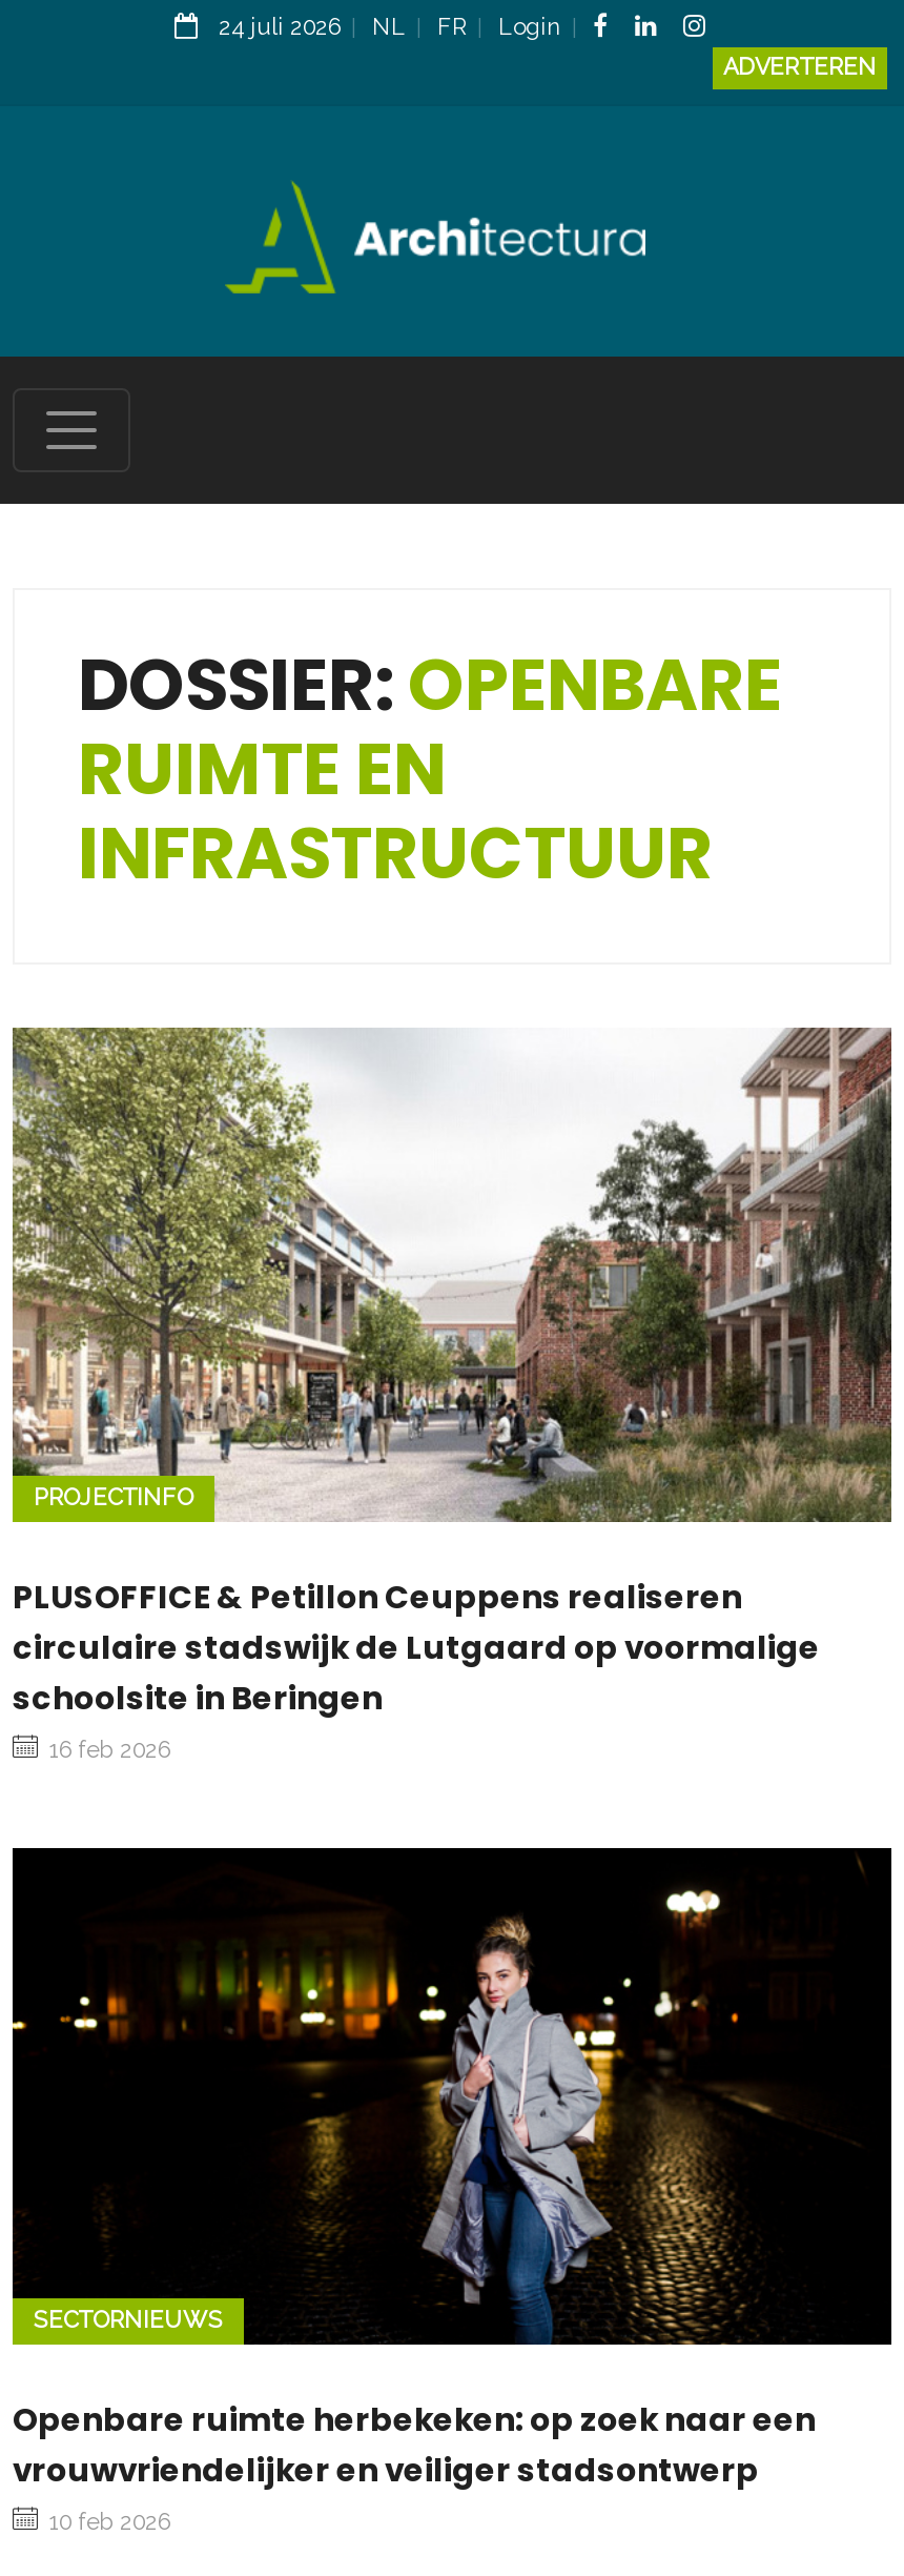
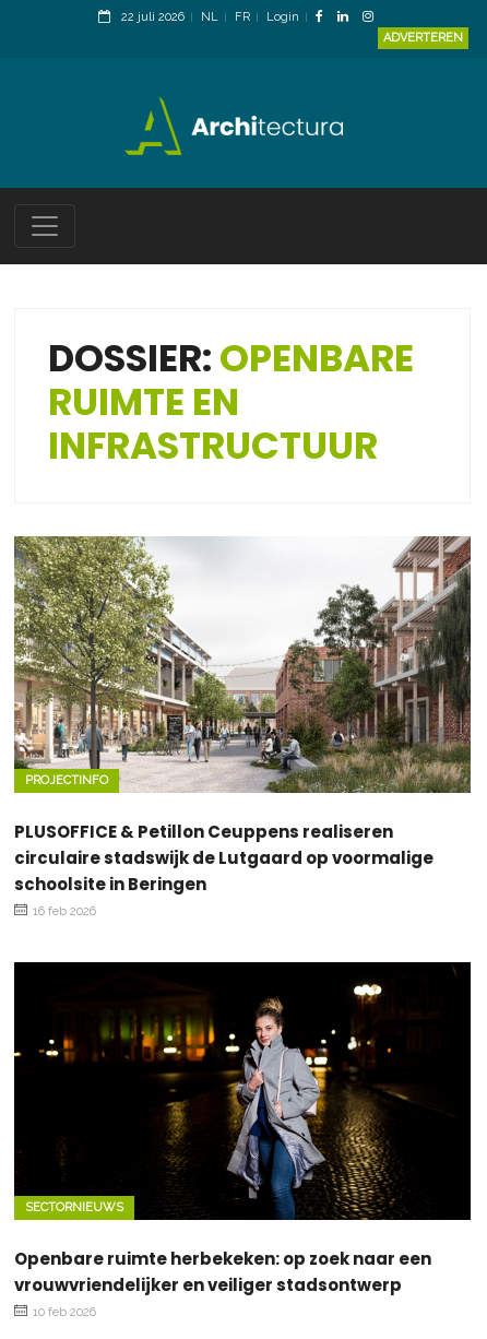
- 24 juli 2026 NL FR Login
+ 22 juli 2026 NL FR Login
